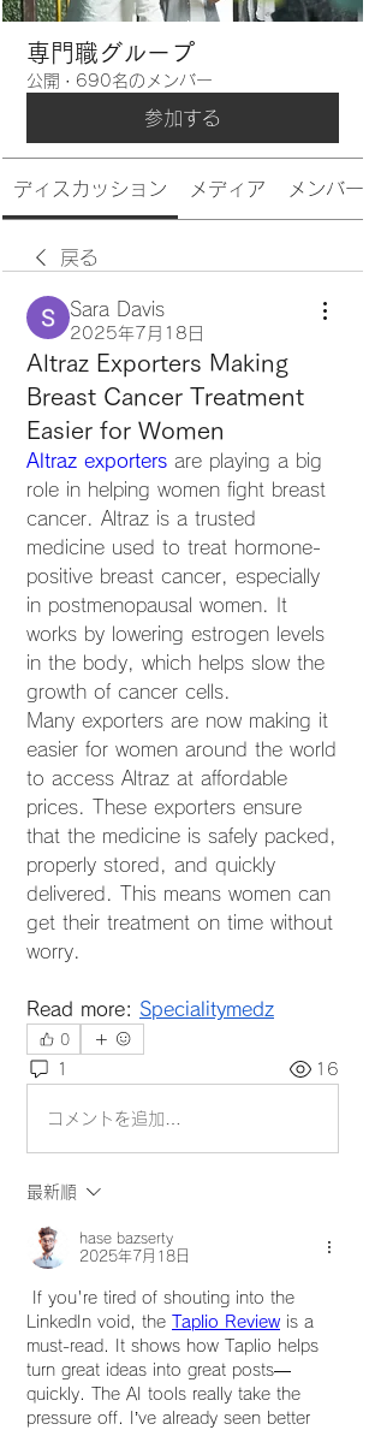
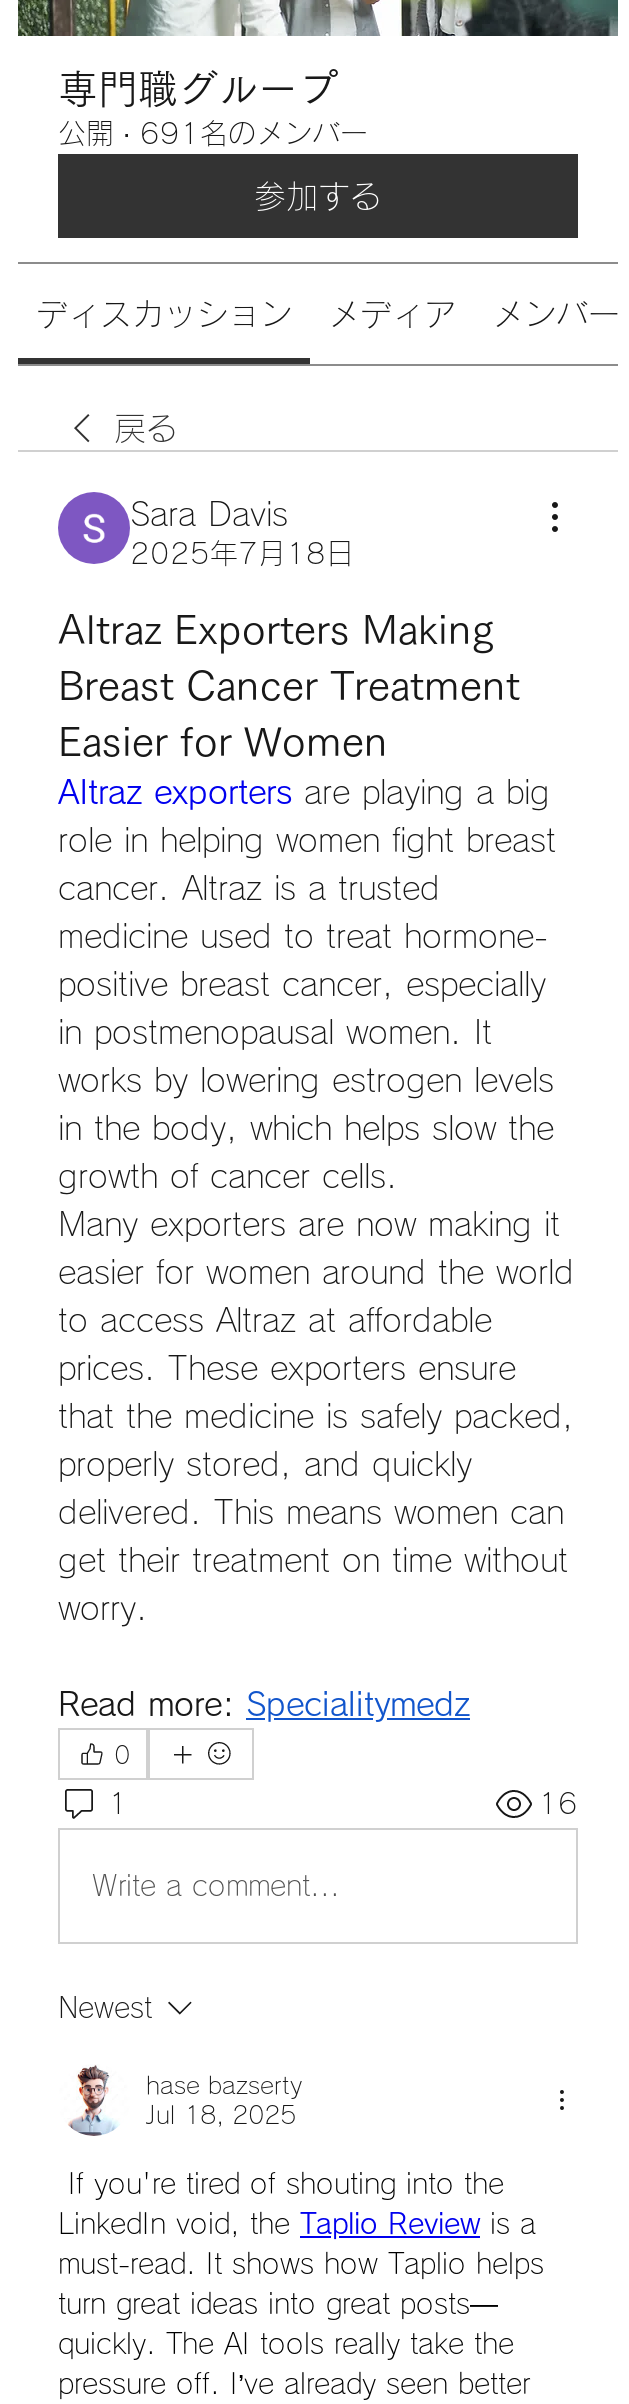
- 公開 · 690名のメンバー
+ 公開 · 691名のメンバー

- コメントを追加…
+ Write a comment...

- 最新順
+ Newest

- 2025年7月18日
+ Jul 18, 2025
